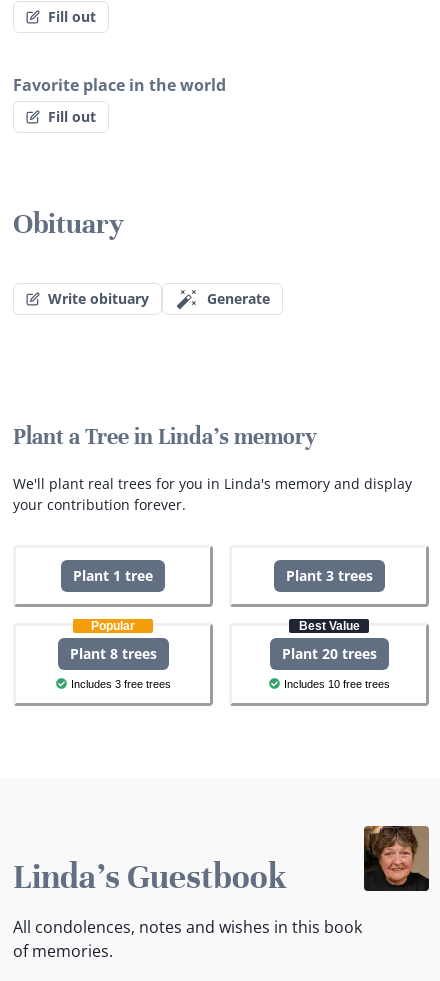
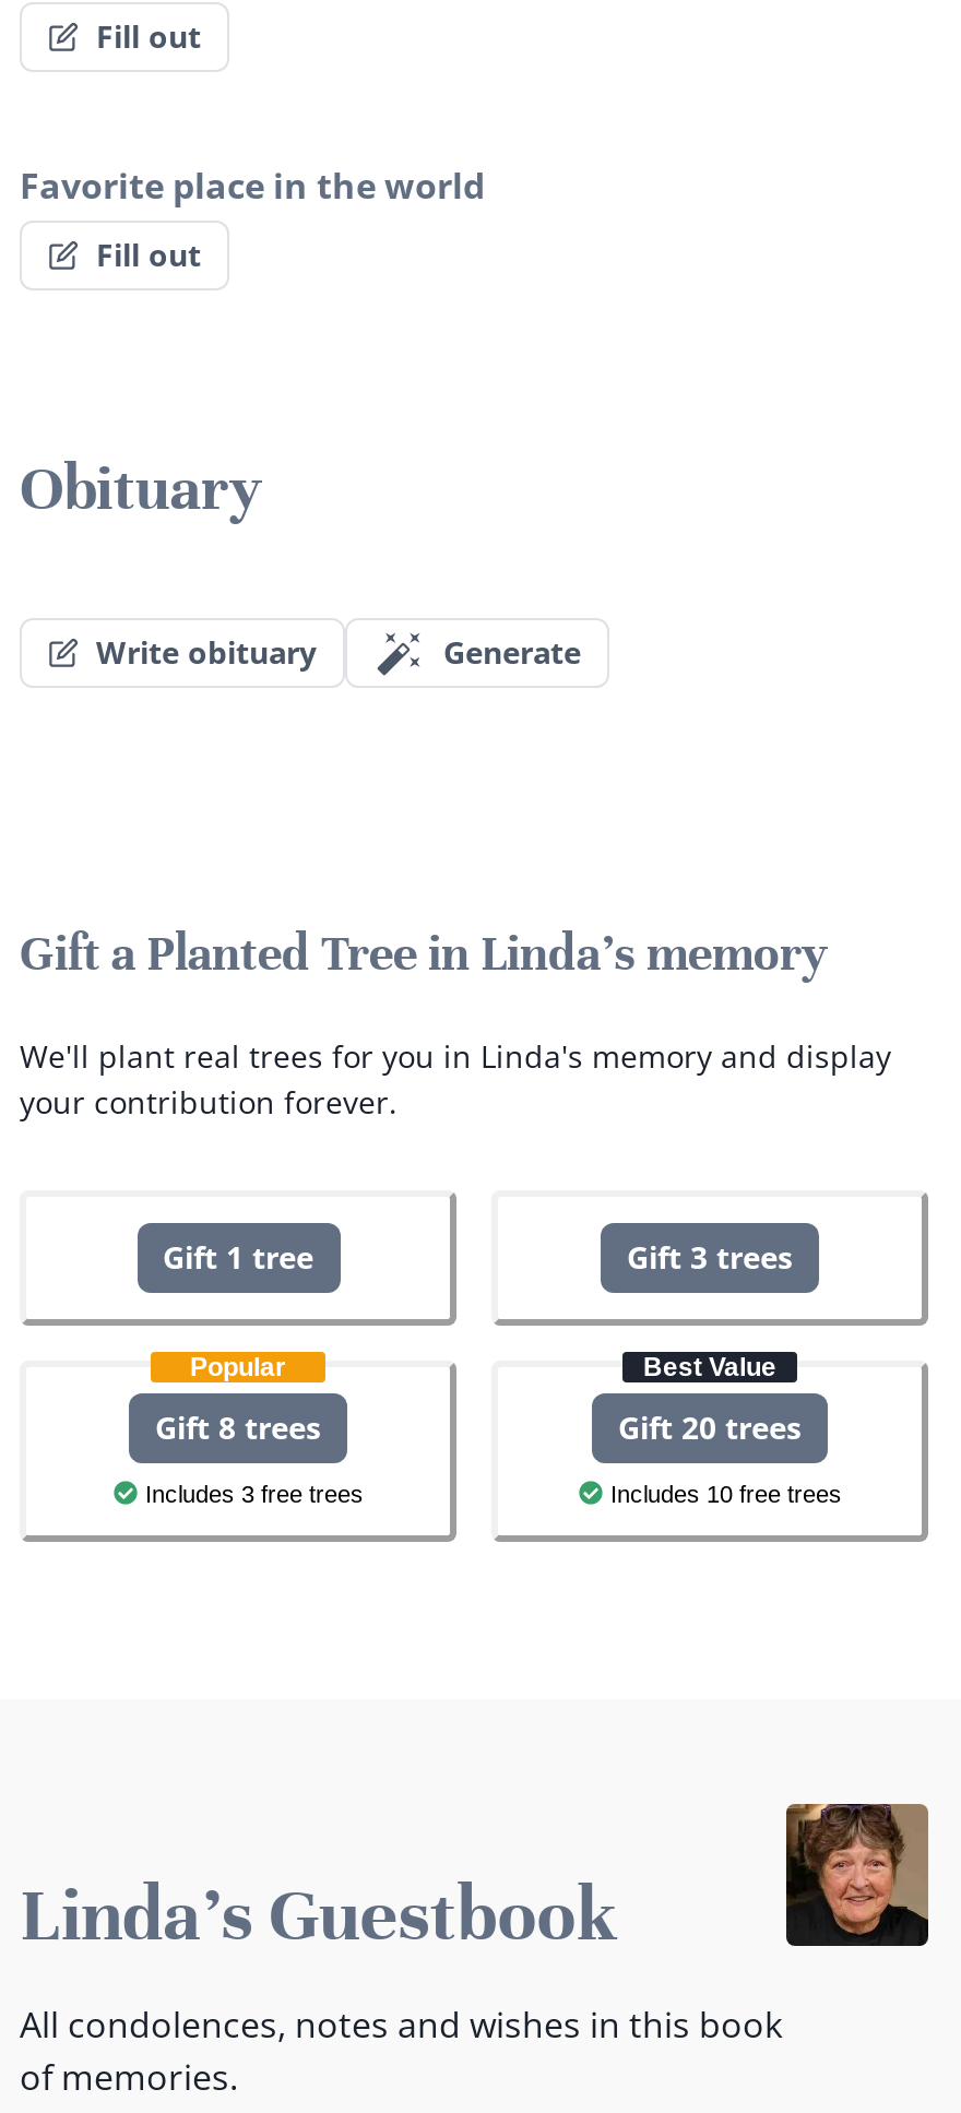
- Plant a Tree in Linda's memory
+ Gift a Planted Tree in Linda's memory

- Plant 1 tree
+ Gift 1 tree

- Plant 3 trees
+ Gift 3 trees

- Plant 8 trees
+ Gift 8 trees

- Plant 20 trees
+ Gift 20 trees
